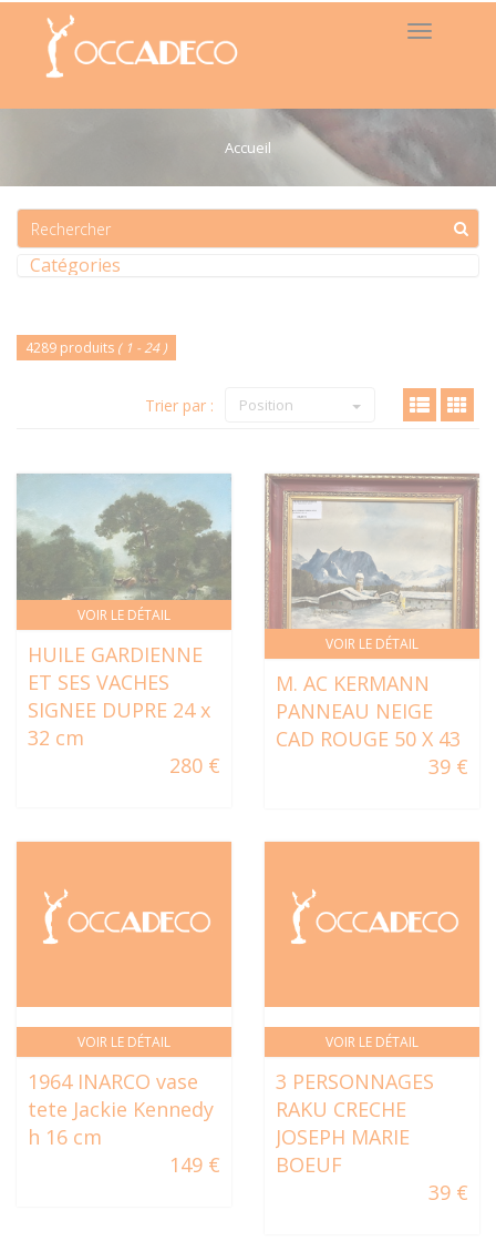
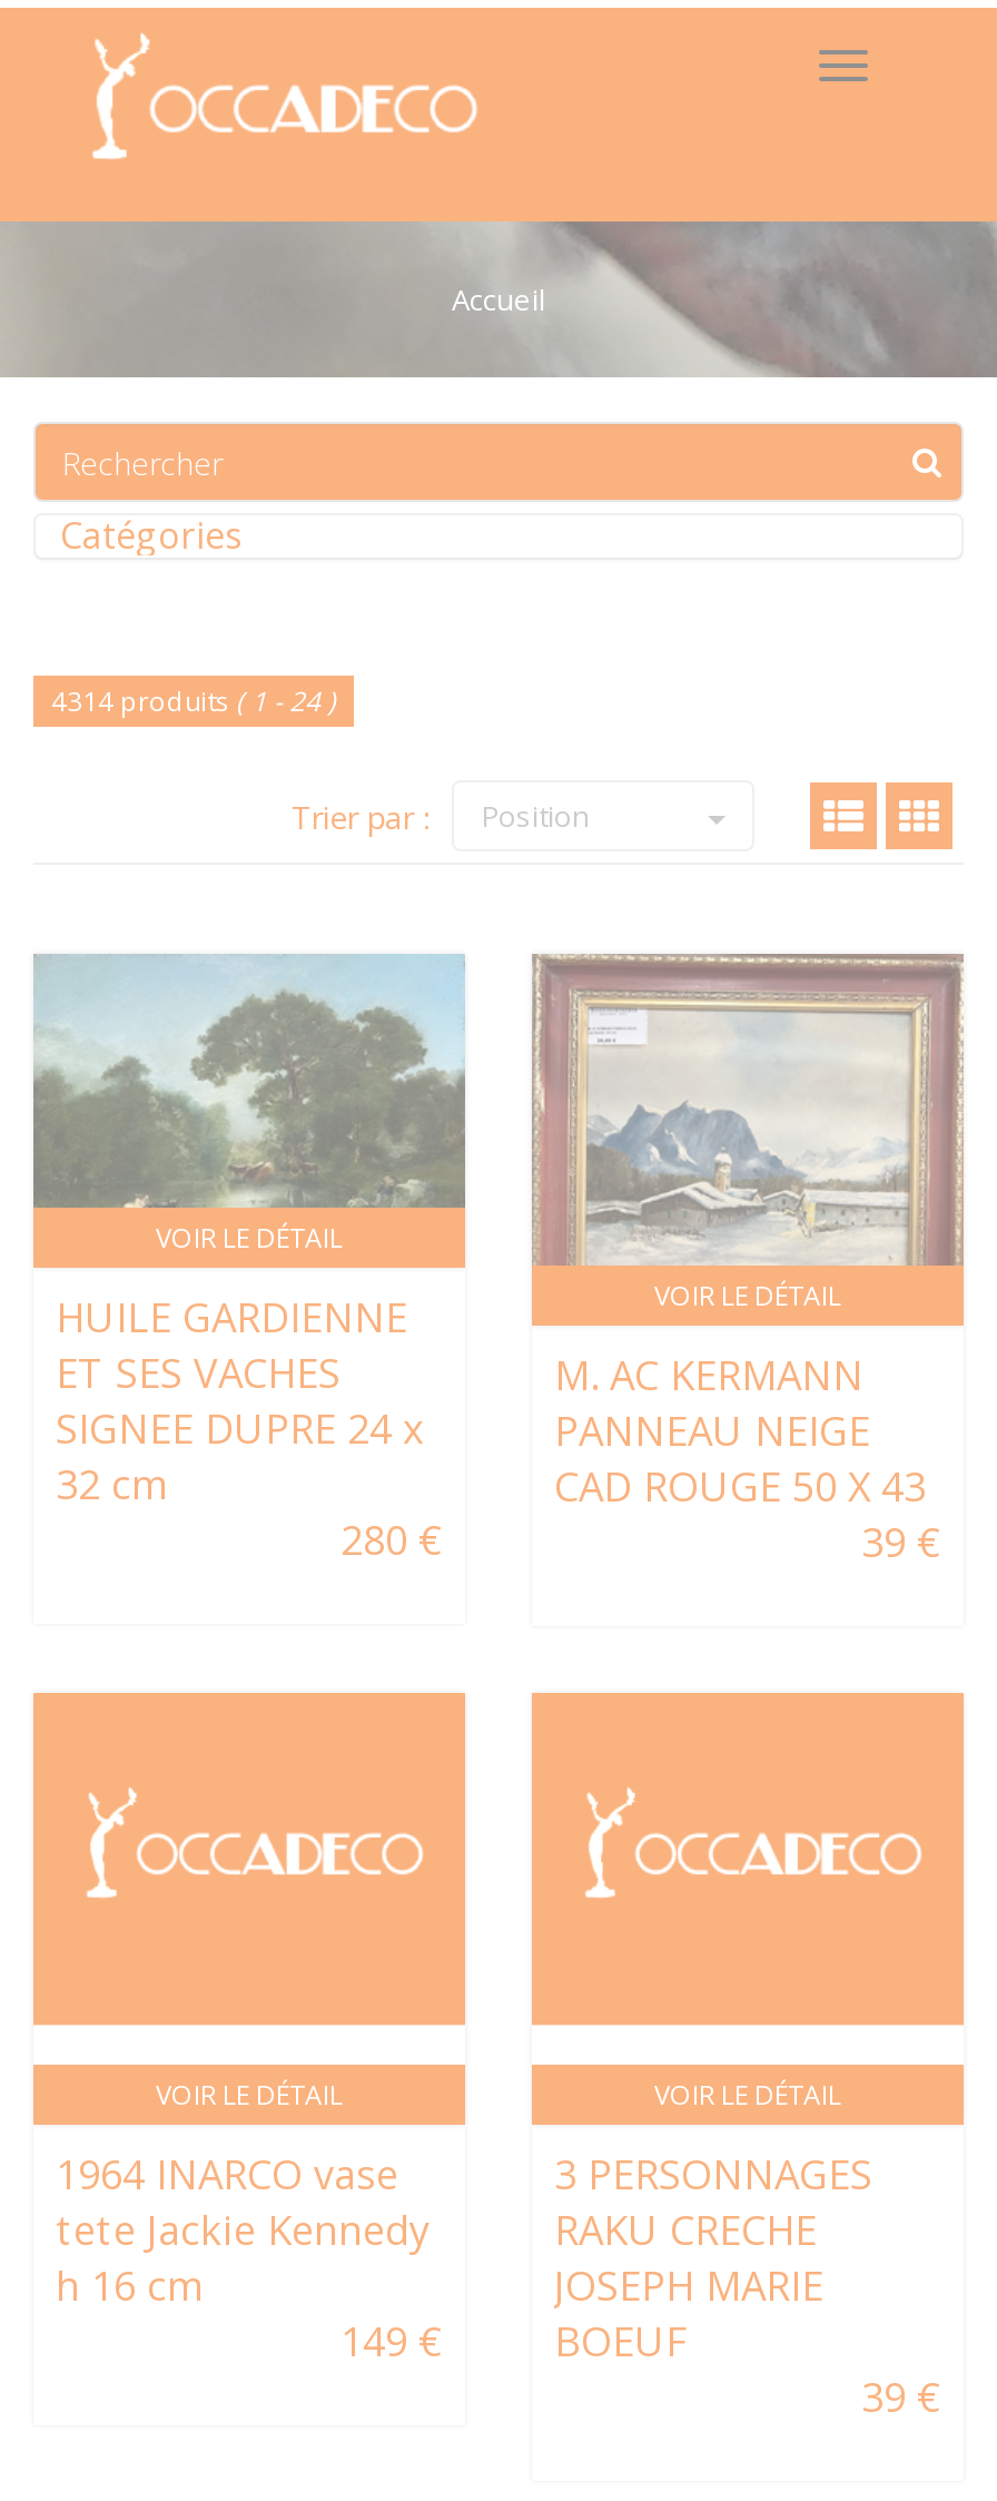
- 4289 produits ( 1 - 24 )
+ 4314 produits ( 1 - 24 )
